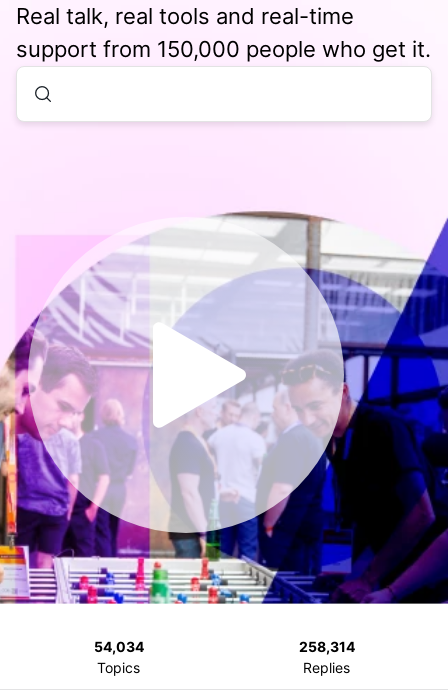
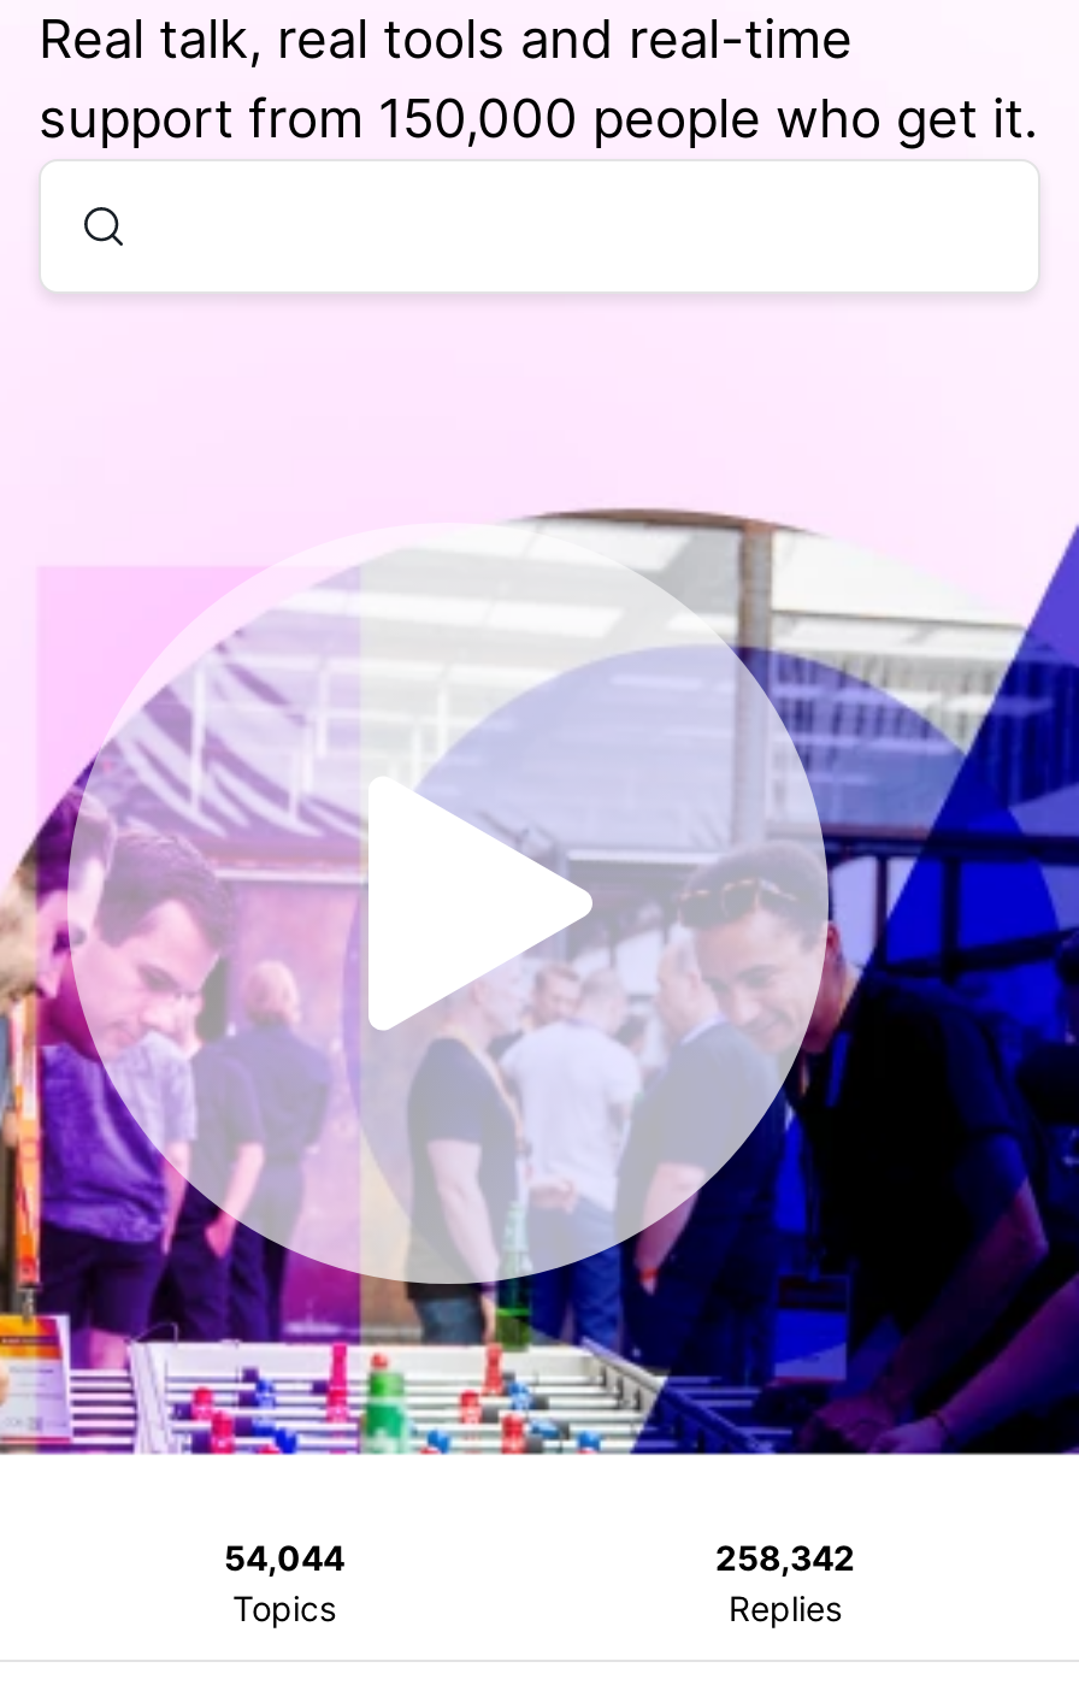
- 54,034
+ 54,044

- 258,314
+ 258,342
